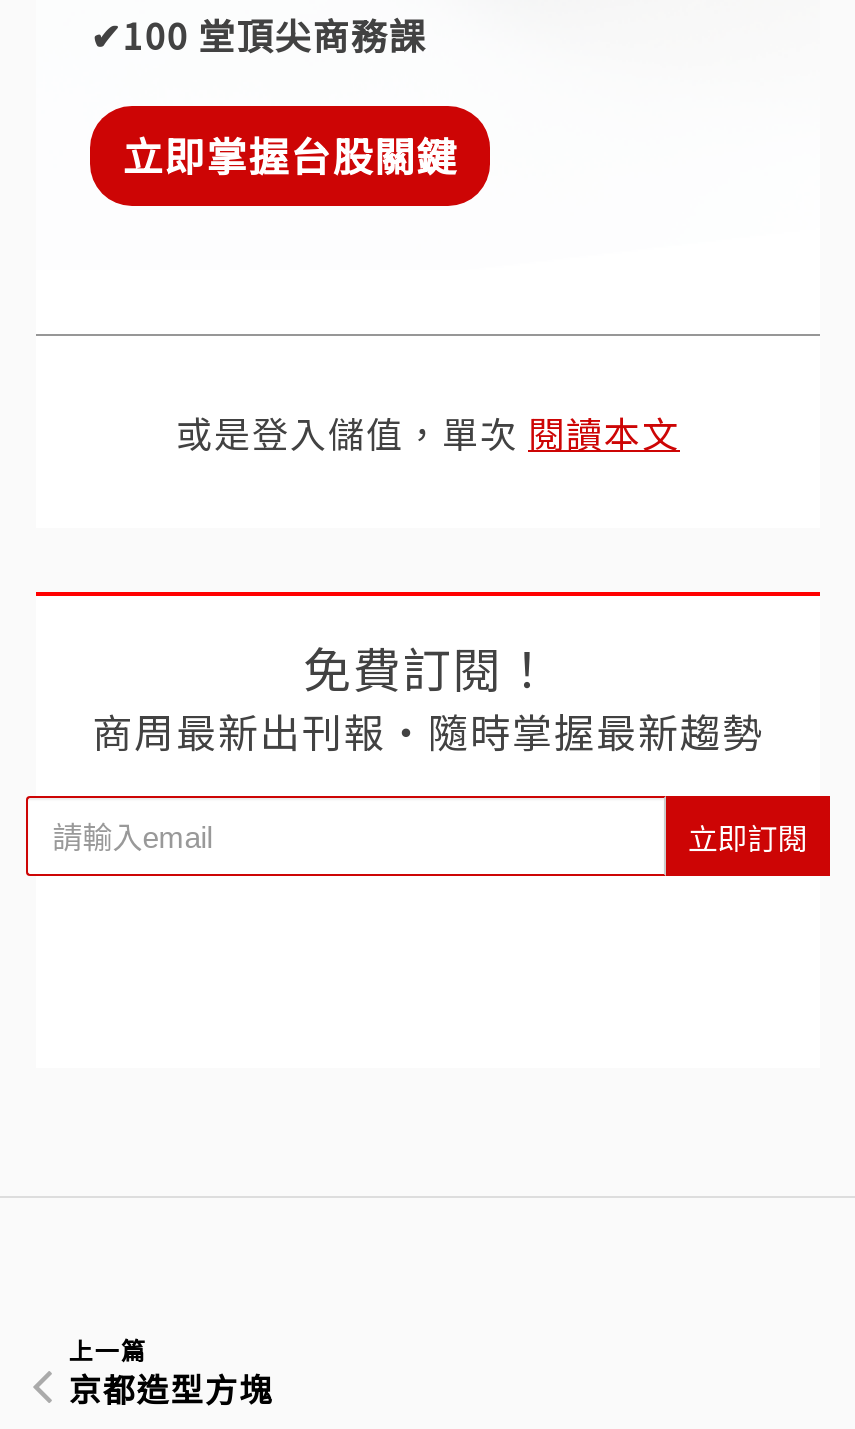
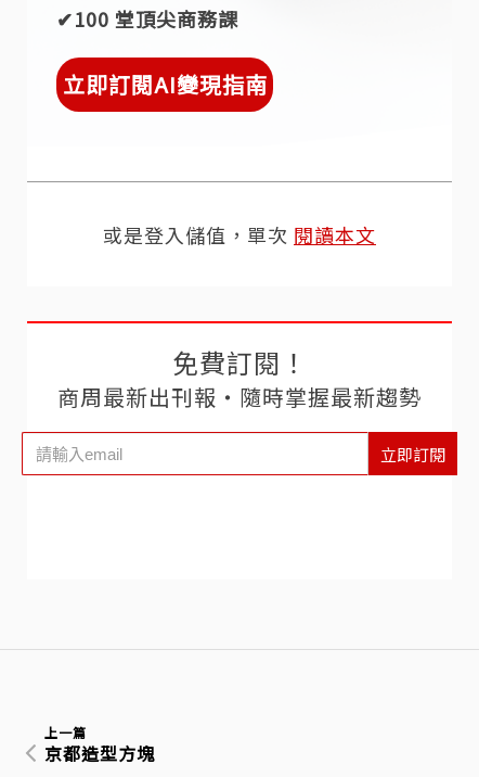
- 立即掌握台股關鍵
+ 立即訂閱AI變現指南
